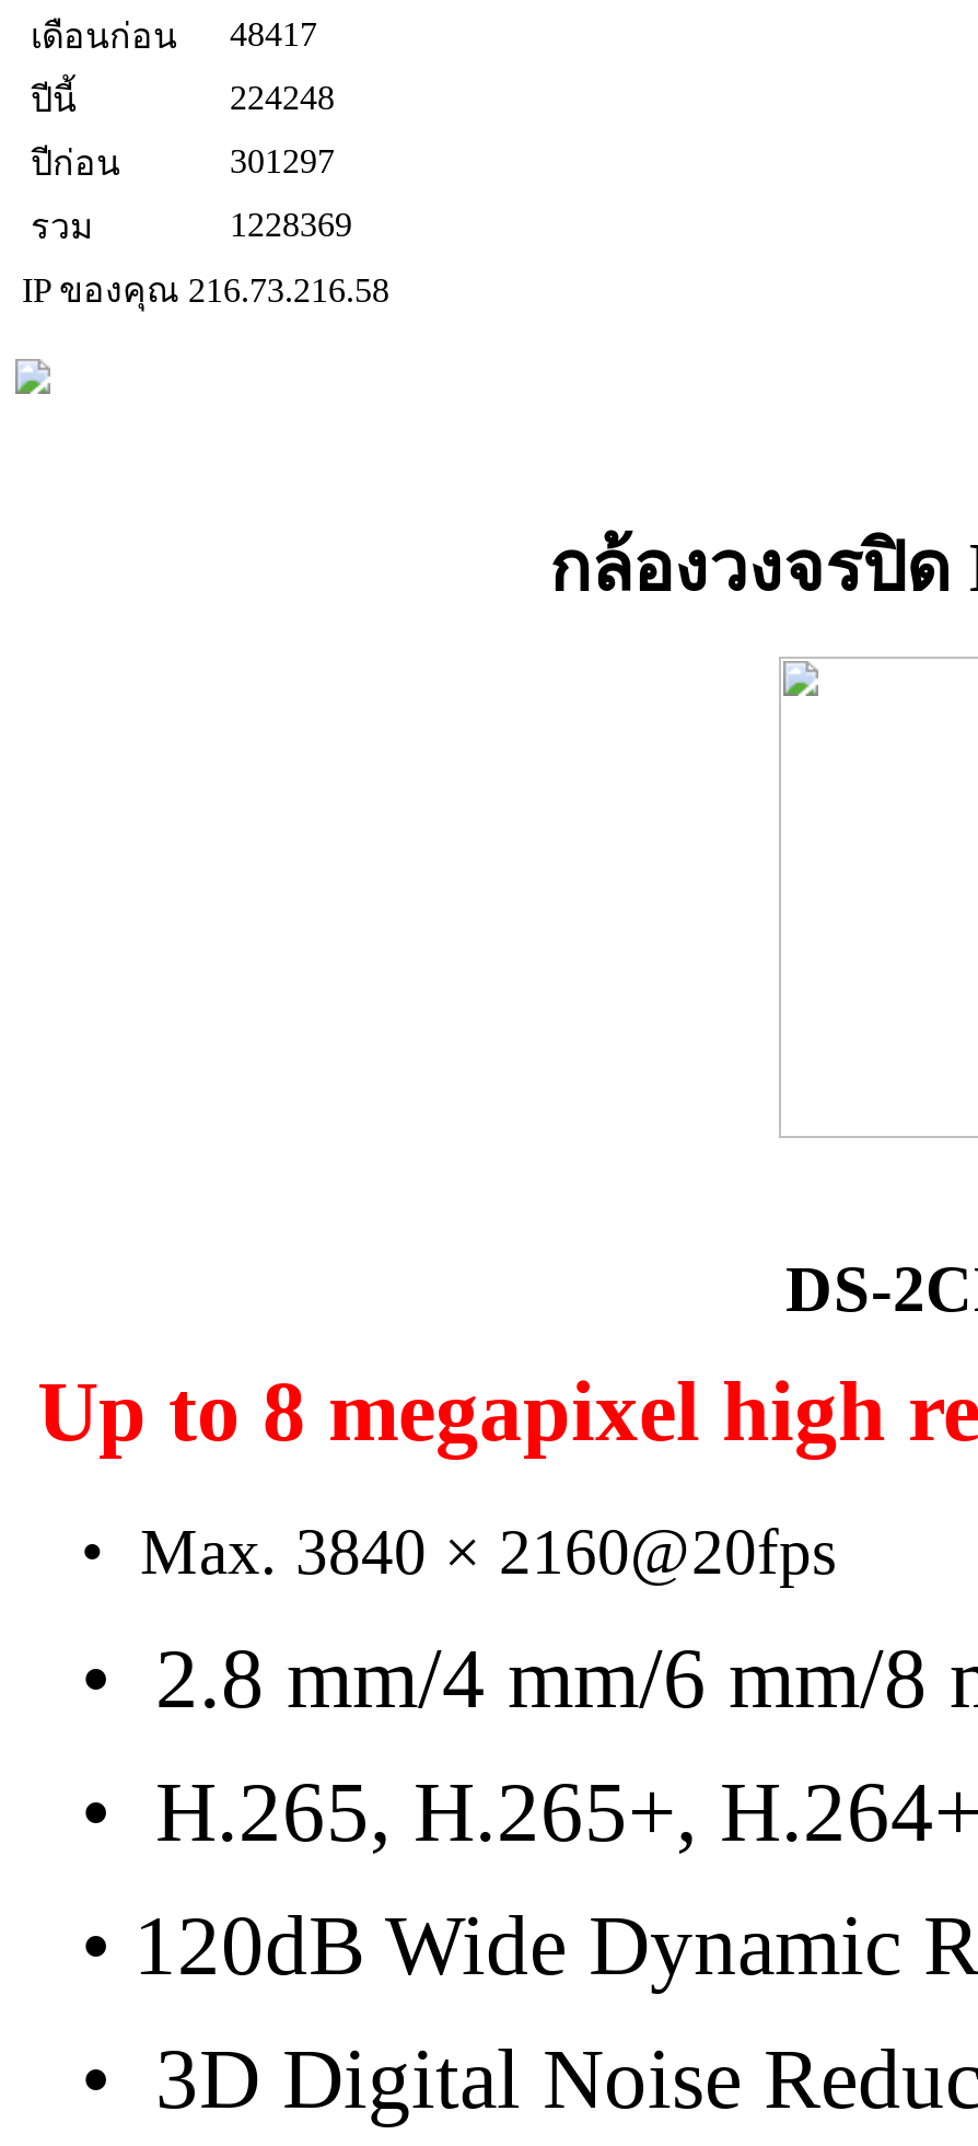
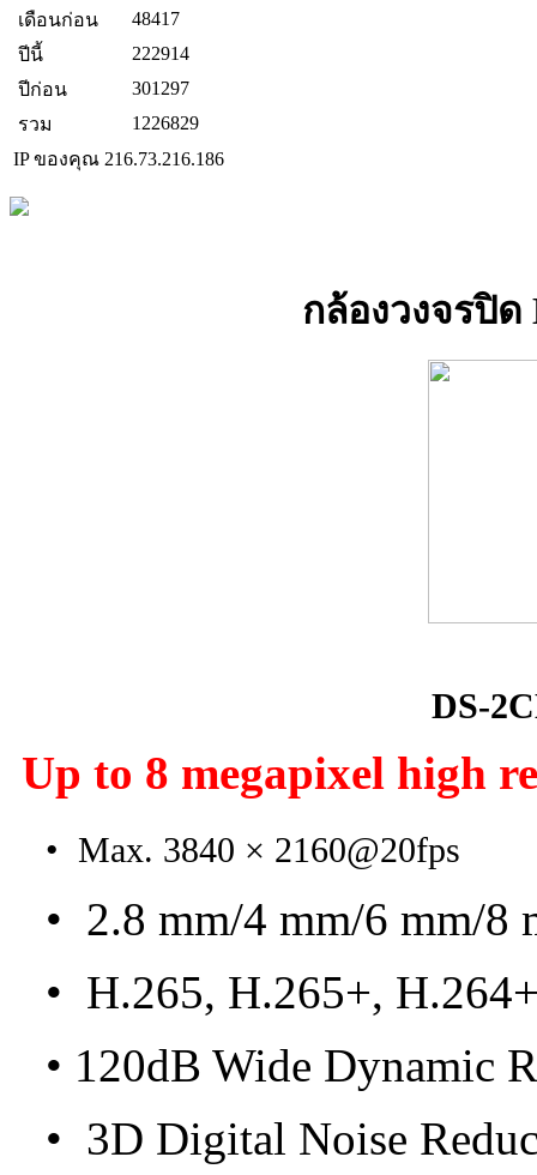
- 224248
+ 222914

- 1228369
+ 1226829

- IP ของคุณ 216.73.216.58
+ IP ของคุณ 216.73.216.186
